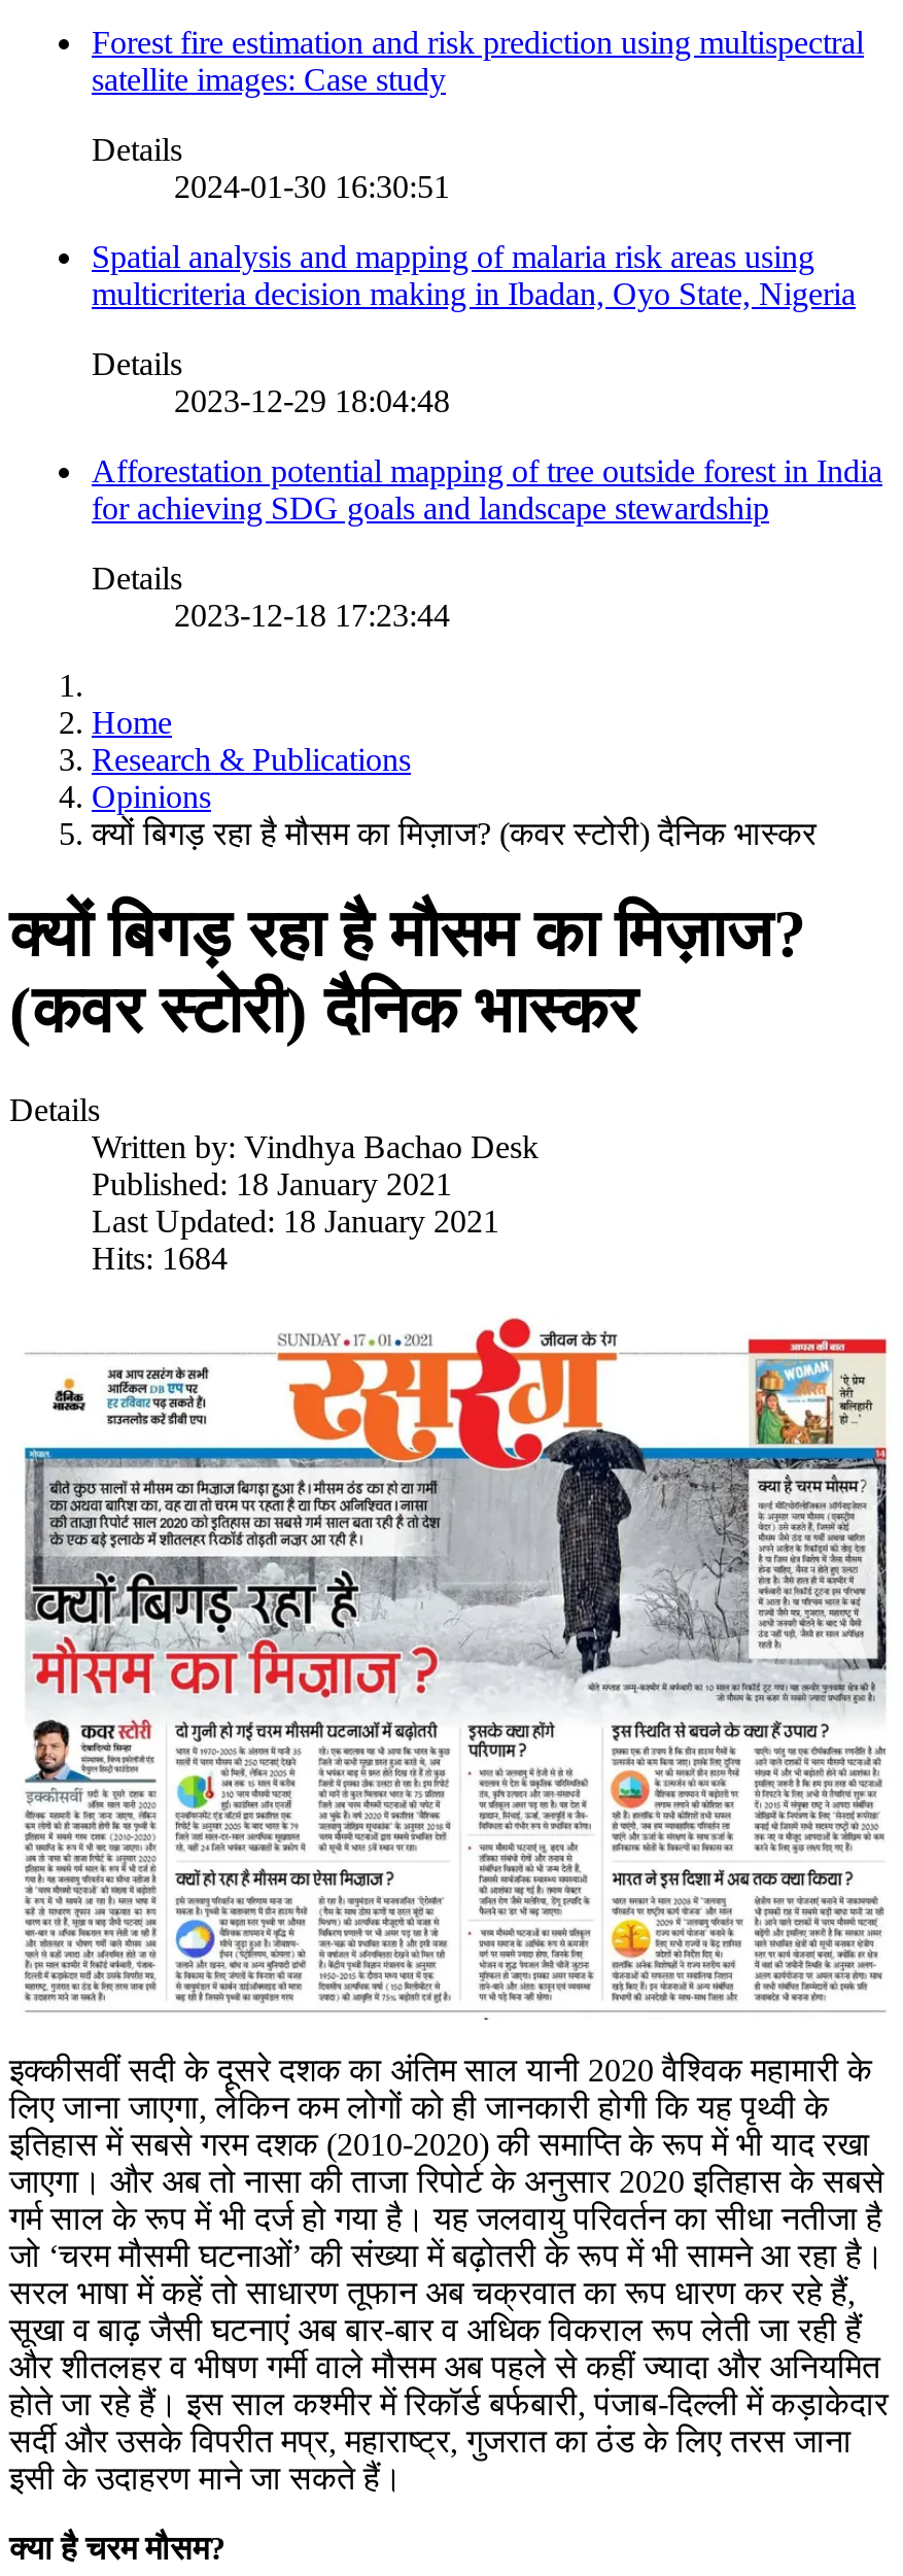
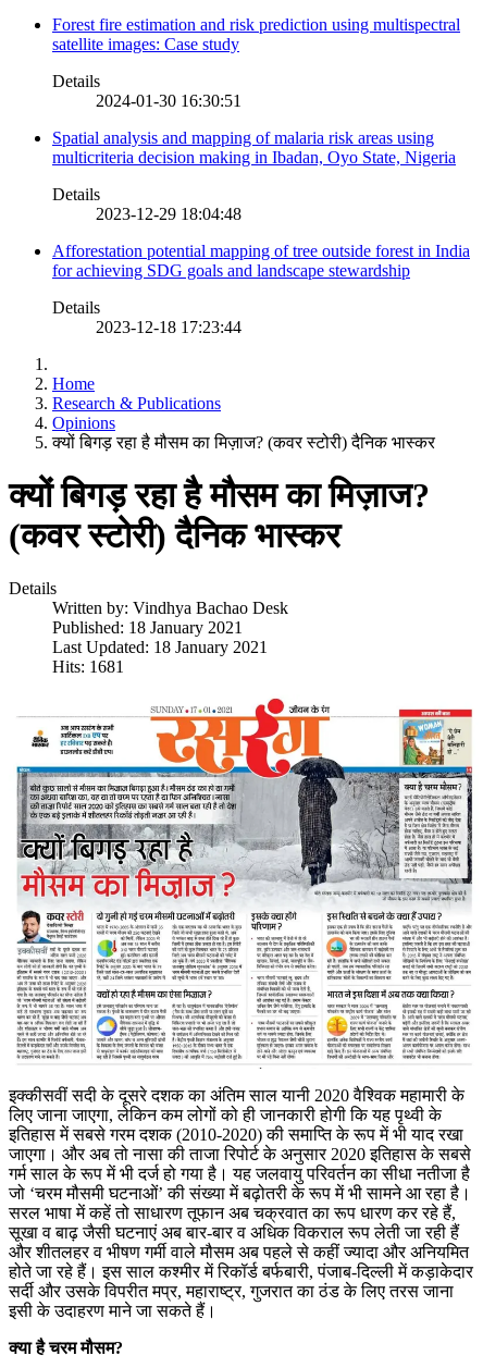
- Hits: 1684
+ Hits: 1681
